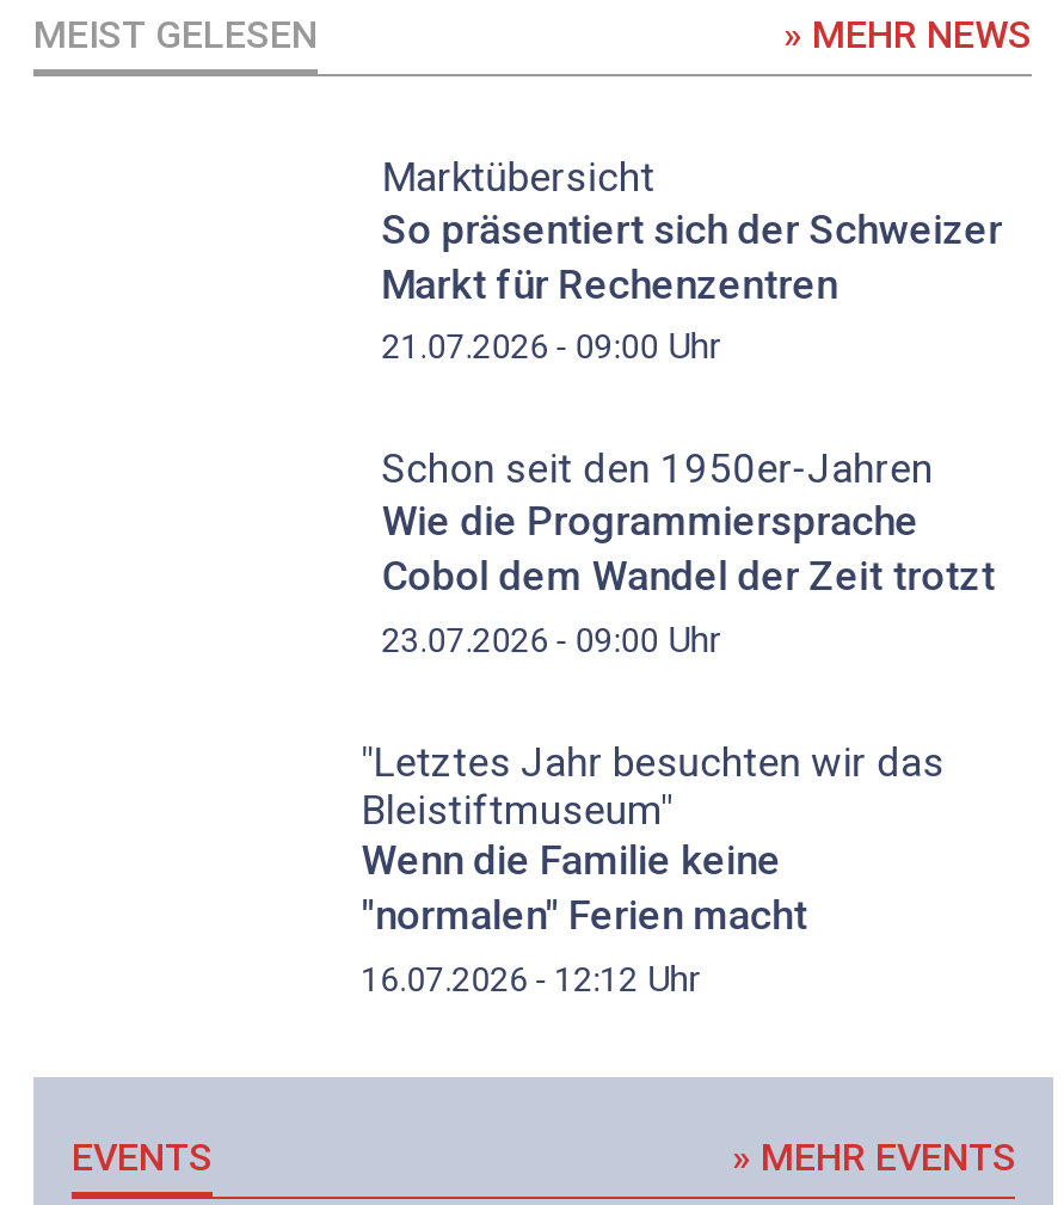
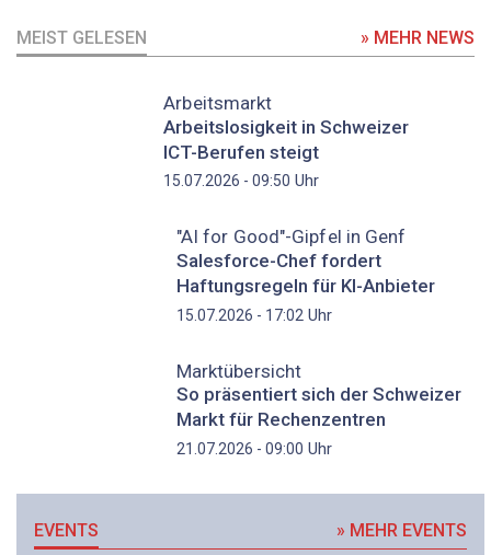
+ Arbeitsmarkt
+ Arbeitslosigkeit in Schweizer
+ ICT-Berufen steigt
+ 15.07.2026 - 09:50 Uhr
+ "AI for Good"-Gipfel in Genf
+ Salesforce-Chef fordert
+ Haftungsregeln für KI-Anbieter
+ 15.07.2026 - 17:02 Uhr

moved down: Marktübersicht | So präsentiert sich der Schweizer | Markt für Rechenzentren | 21.07.2026 - 09:00 Uhr

- Schon seit den 1950er-Jahren
- Wie die Programmiersprache
- Cobol dem Wandel der Zeit trotzt
- 23.07.2026 - 09:00 Uhr
- "Letztes Jahr besuchten wir das
- Bleistiftmuseum"
- Wenn die Familie keine
- "normalen" Ferien macht
- 16.07.2026 - 12:12 Uhr
